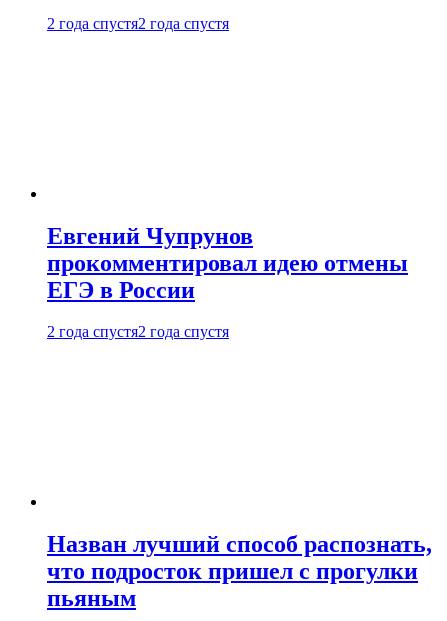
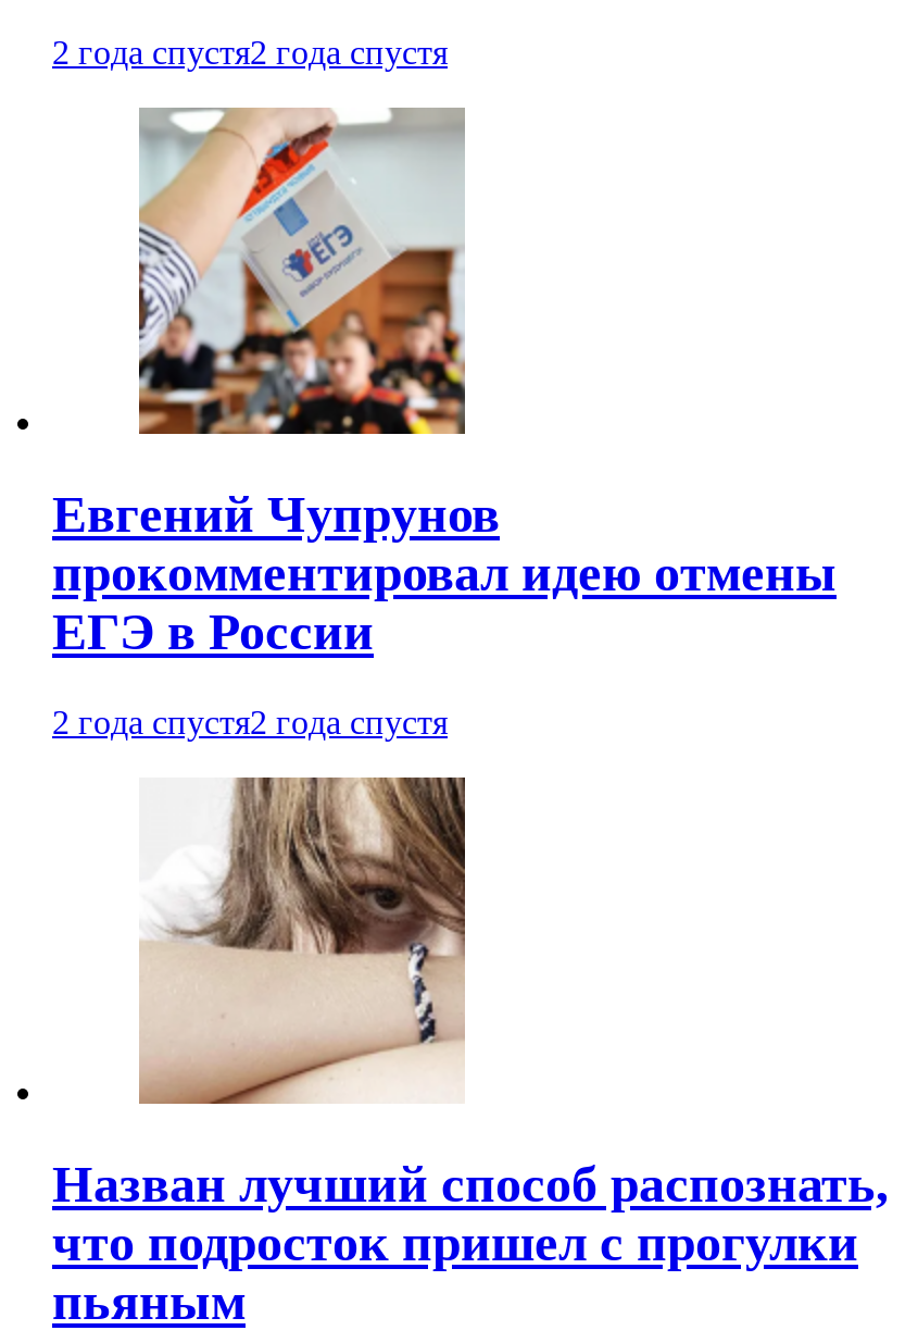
+ [image]

+ [image]
